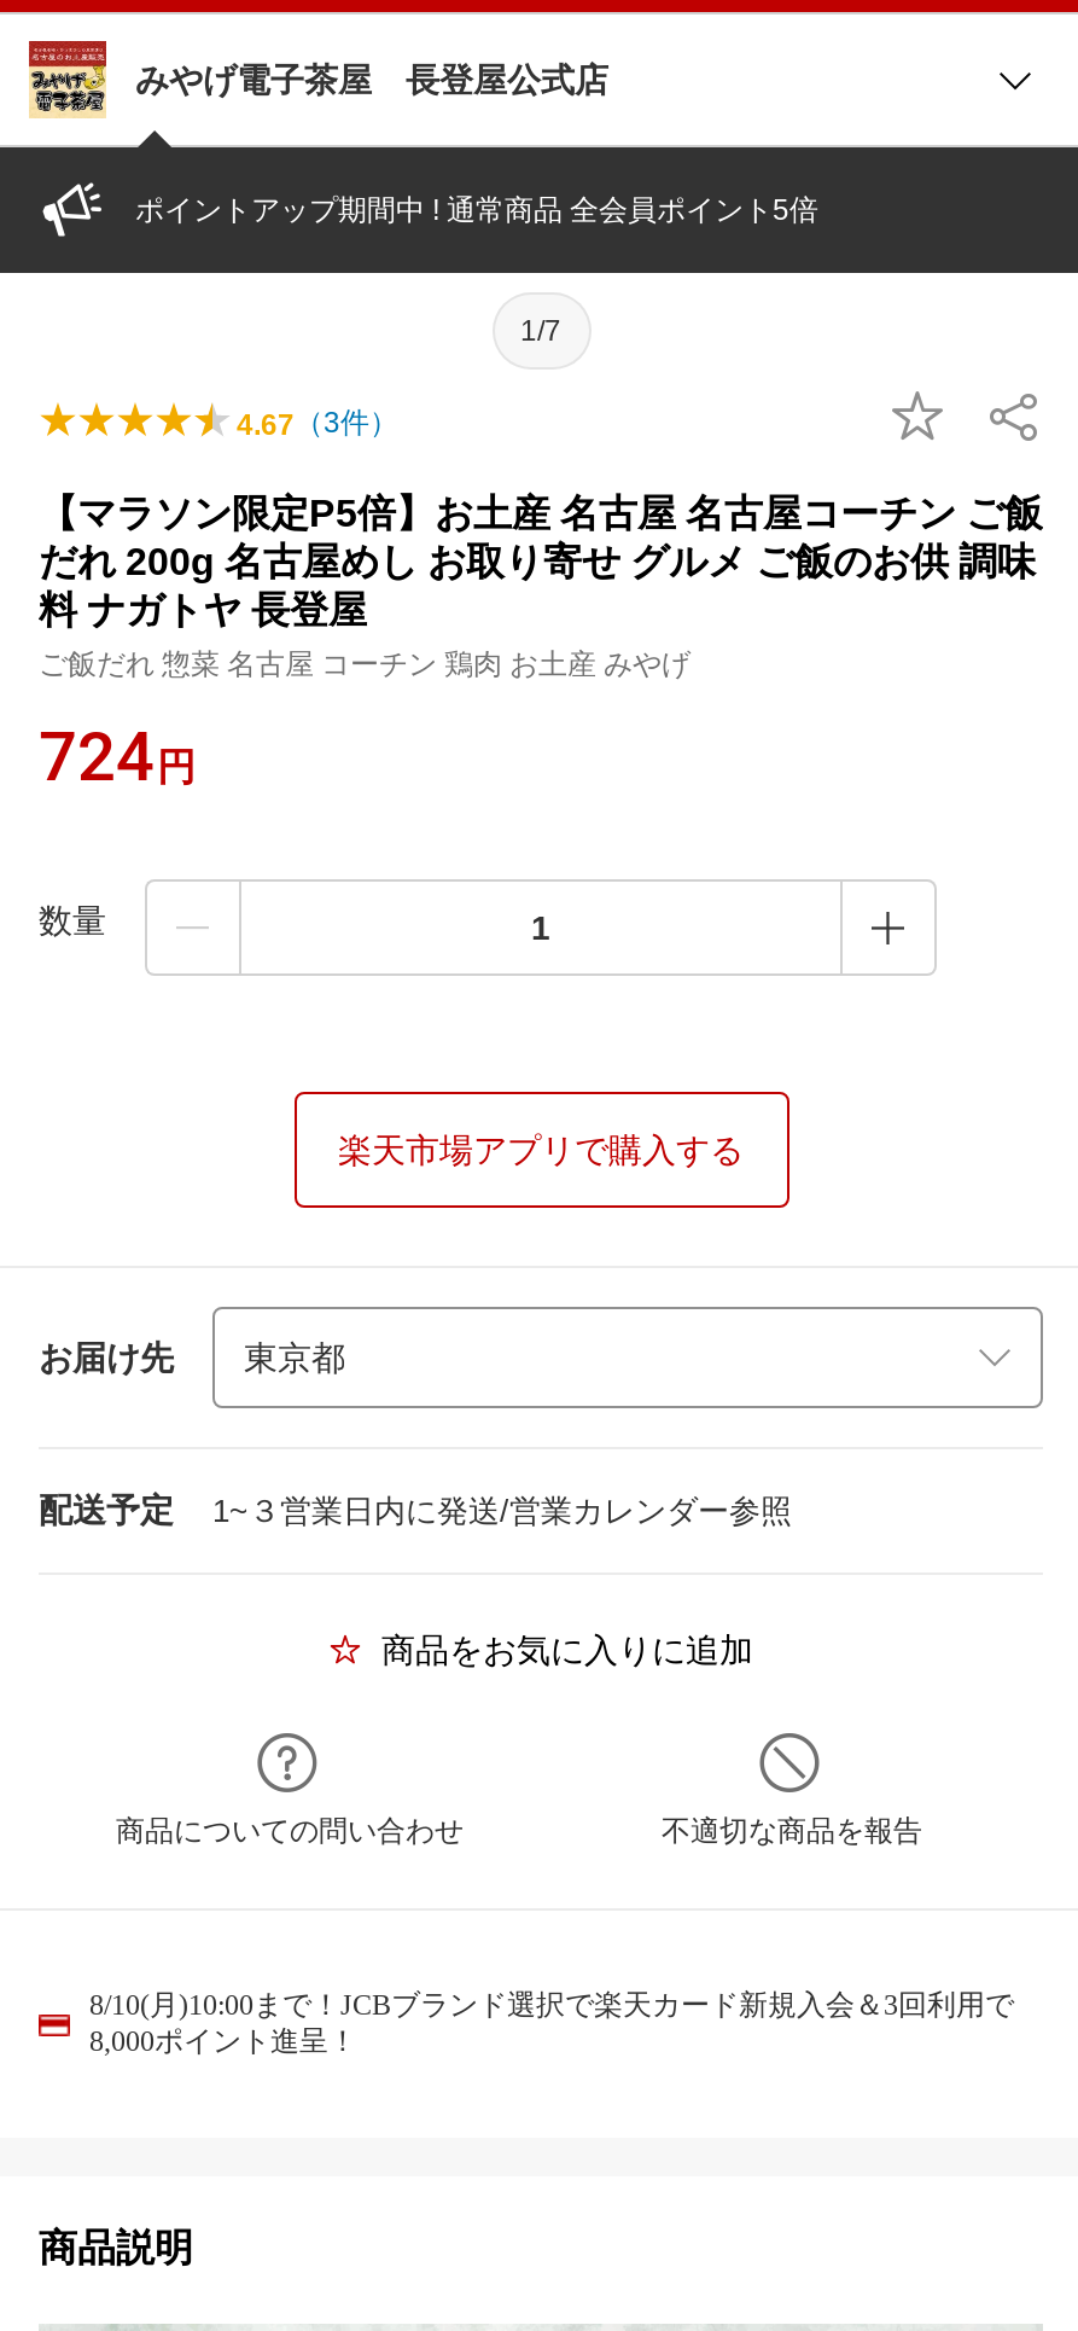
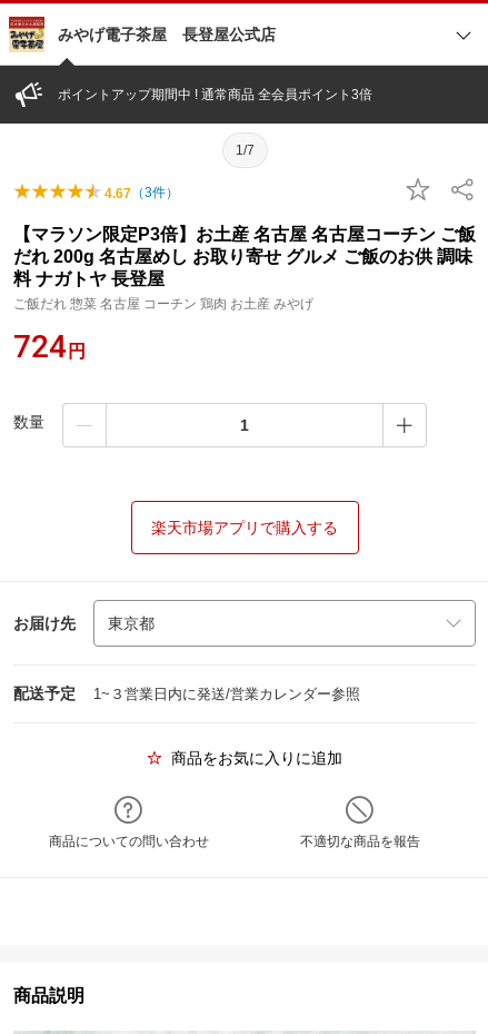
- ポイントアップ期間中 ! 通常商品 全会員ポイント5倍
+ ポイントアップ期間中 ! 通常商品 全会員ポイント3倍

- 【マラソン限定P5倍】お土産 名古屋 名古屋コーチン ご飯
+ 【マラソン限定P3倍】お土産 名古屋 名古屋コーチン ご飯

- 8/10(月)10:00まで！JCBブランド選択で楽天カード新規入会＆3回利用で
- 8,000ポイント進呈！
